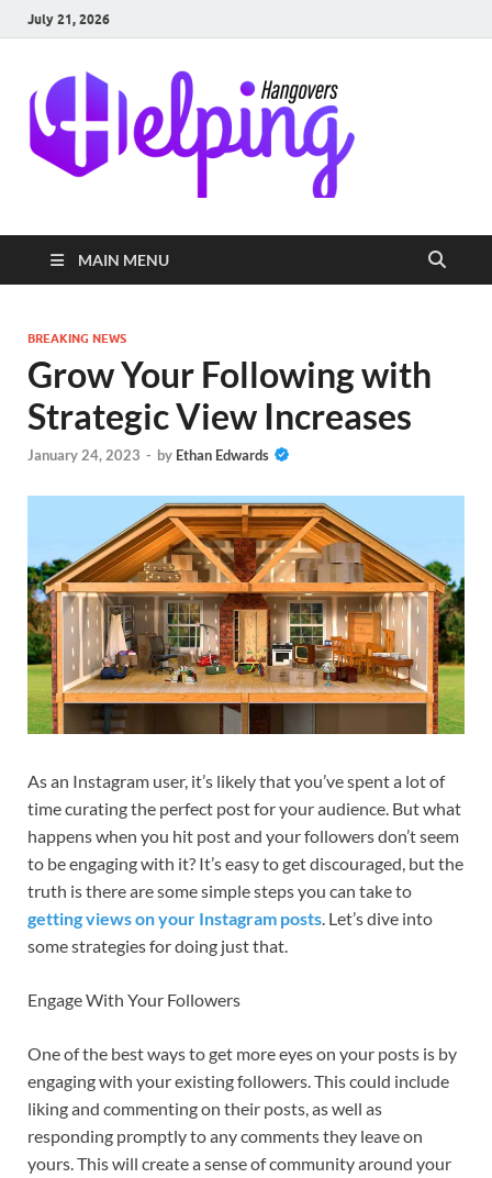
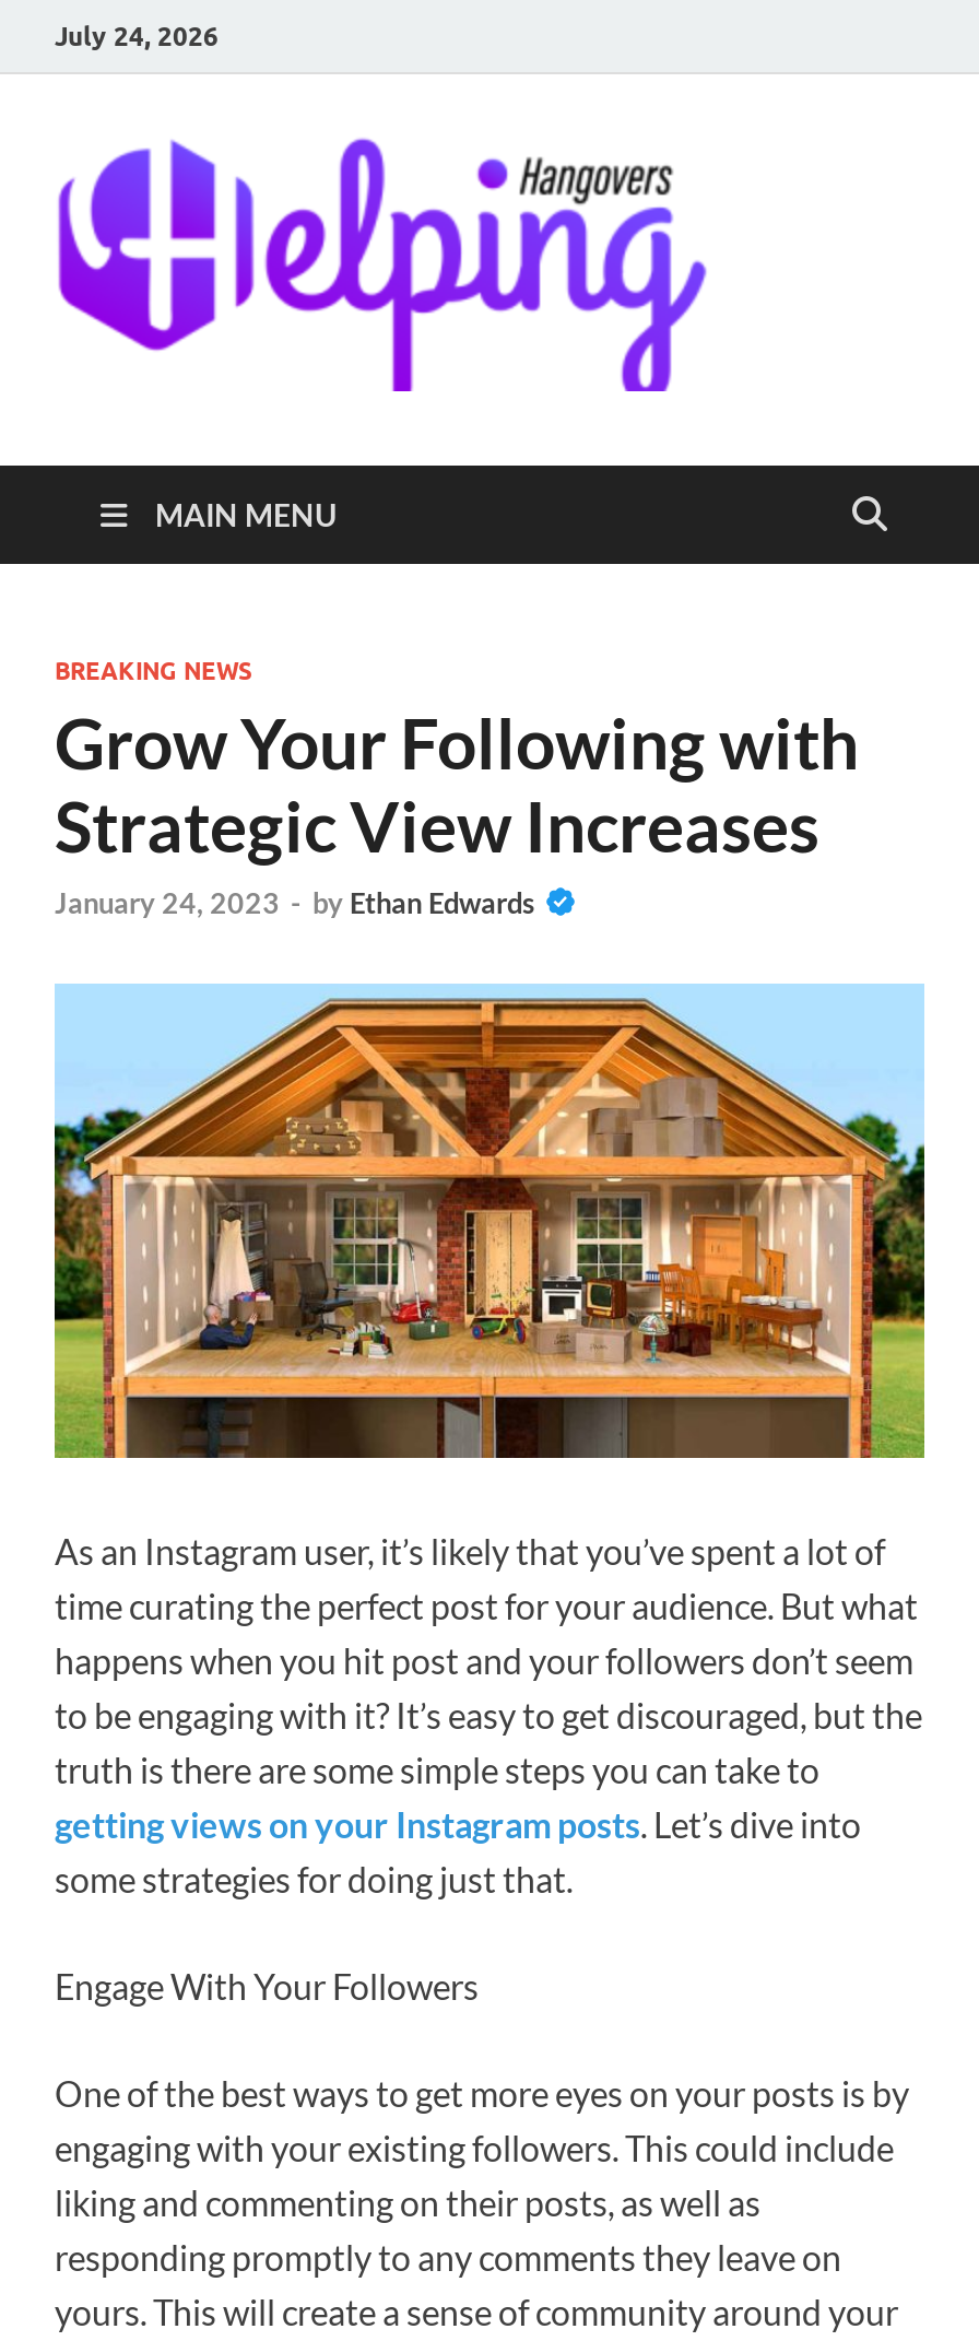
- July 21, 2026
+ July 24, 2026
